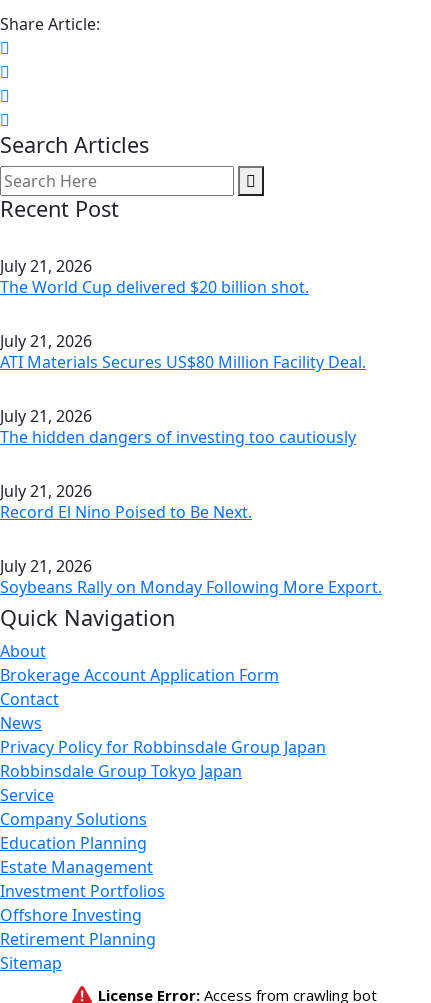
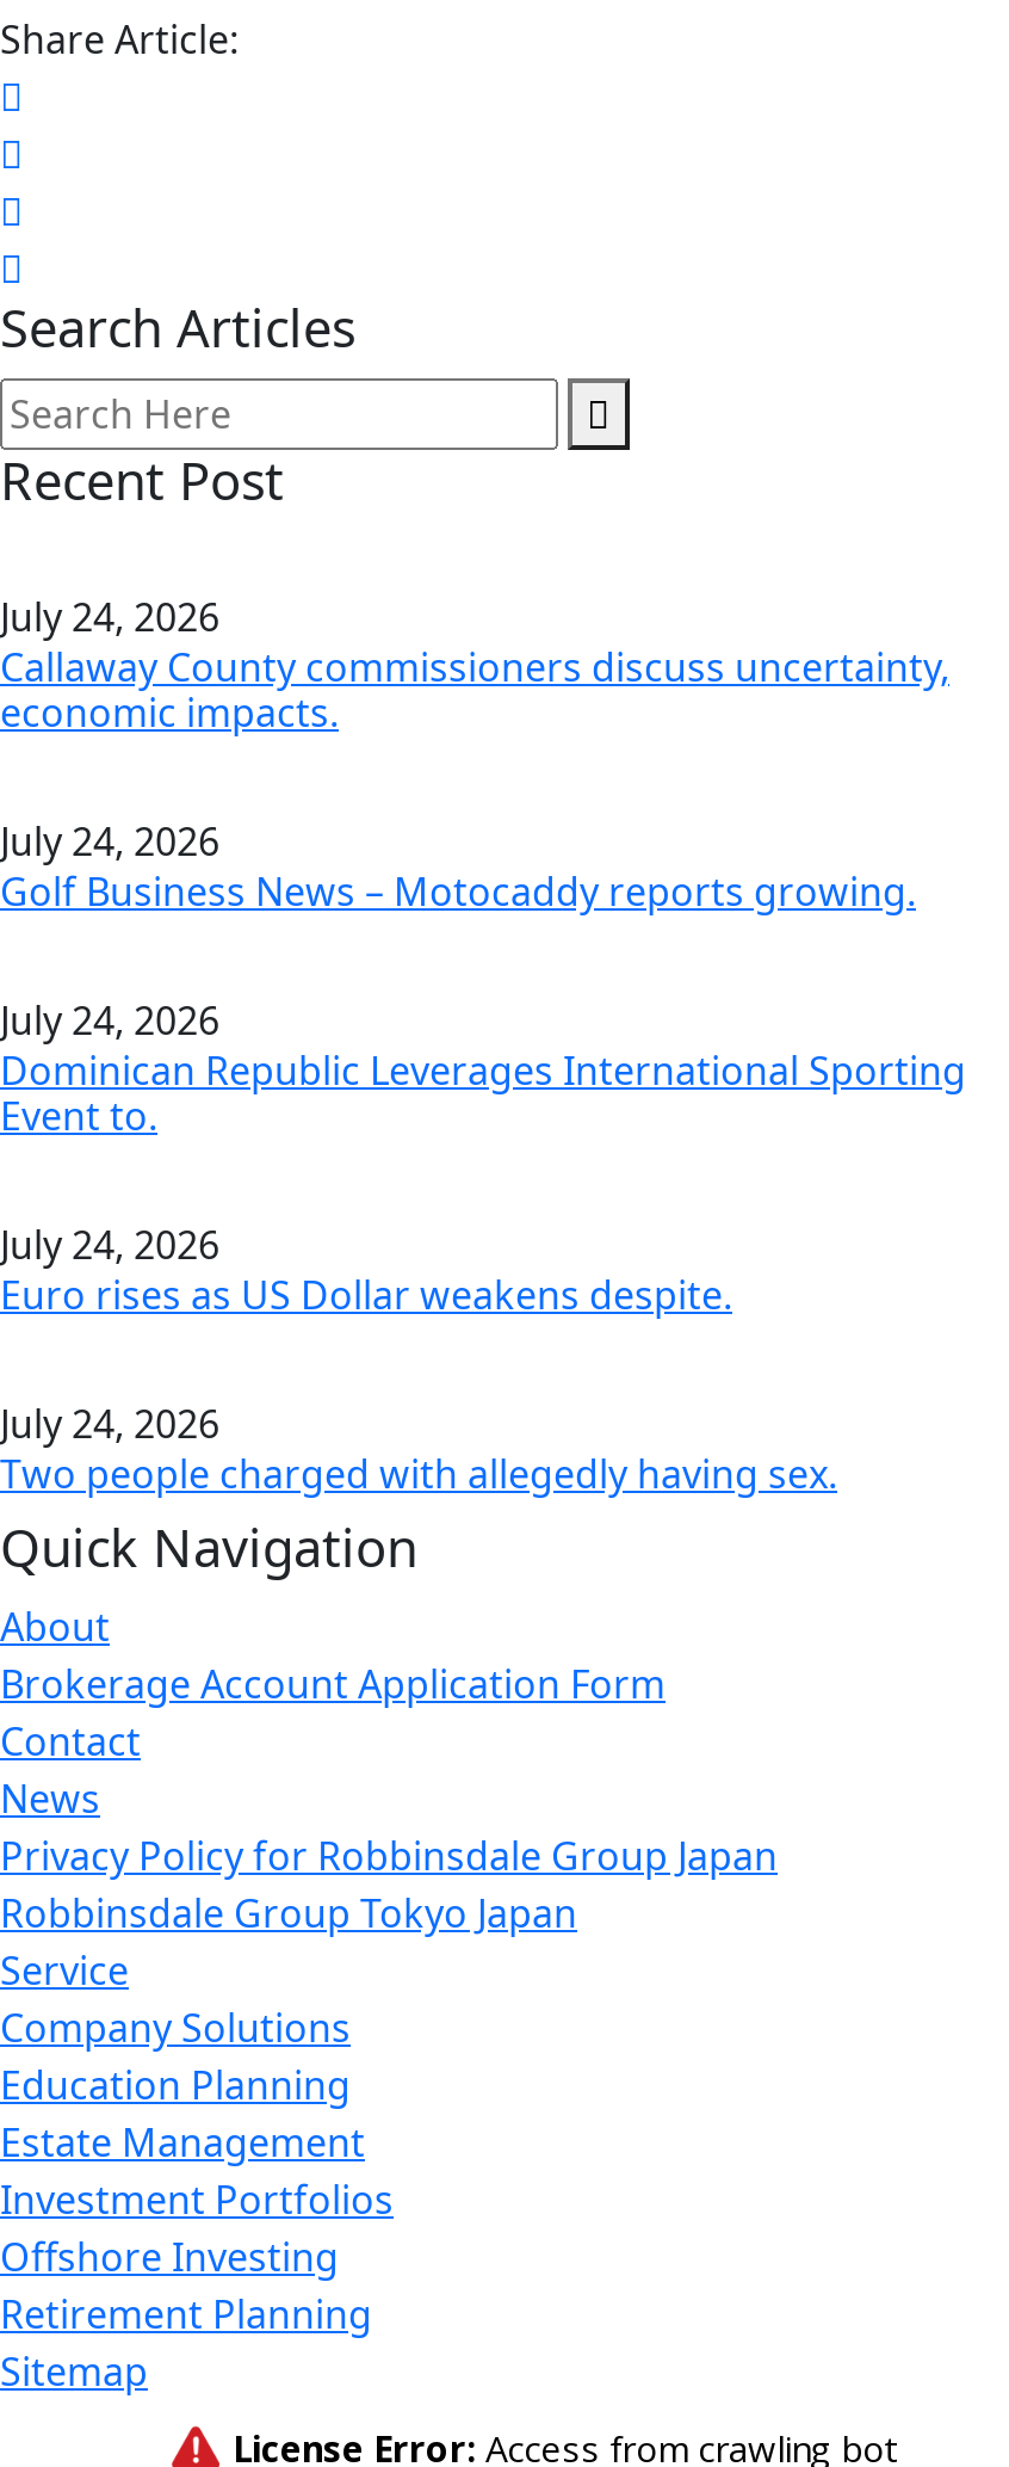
- July 21, 2026
- The World Cup delivered $20 billion shot.
+ July 24, 2026
+ Callaway County commissioners discuss uncertainty,
+ economic impacts.

- July 21, 2026
- ATI Materials Secures US$80 Million Facility Deal.
+ July 24, 2026
+ Golf Business News – Motocaddy reports growing.

- July 21, 2026
- The hidden dangers of investing too cautiously
+ July 24, 2026
+ Dominican Republic Leverages International Sporting
+ Event to.

- July 21, 2026
- Record El Nino Poised to Be Next.
+ July 24, 2026
+ Euro rises as US Dollar weakens despite.

- July 21, 2026
- Soybeans Rally on Monday Following More Export.
+ July 24, 2026
+ Two people charged with allegedly having sex.
